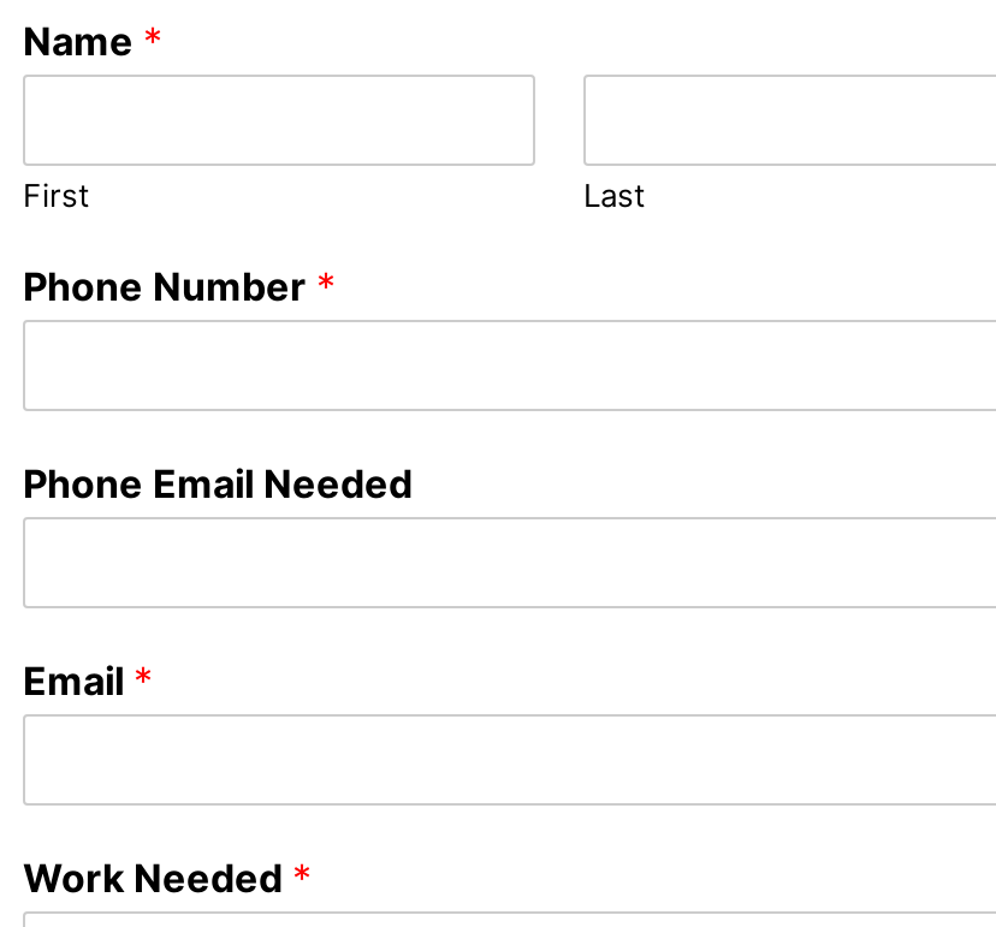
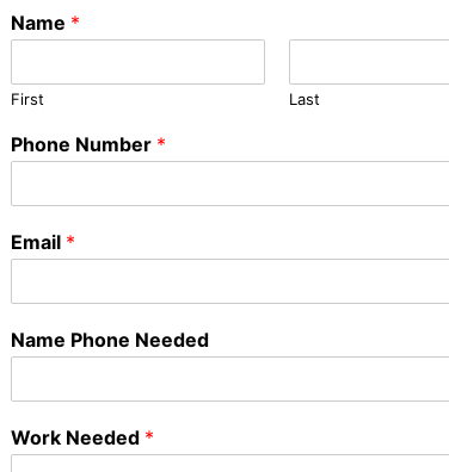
- Phone Email Needed

moved up: Email *

+ Name Phone Needed
